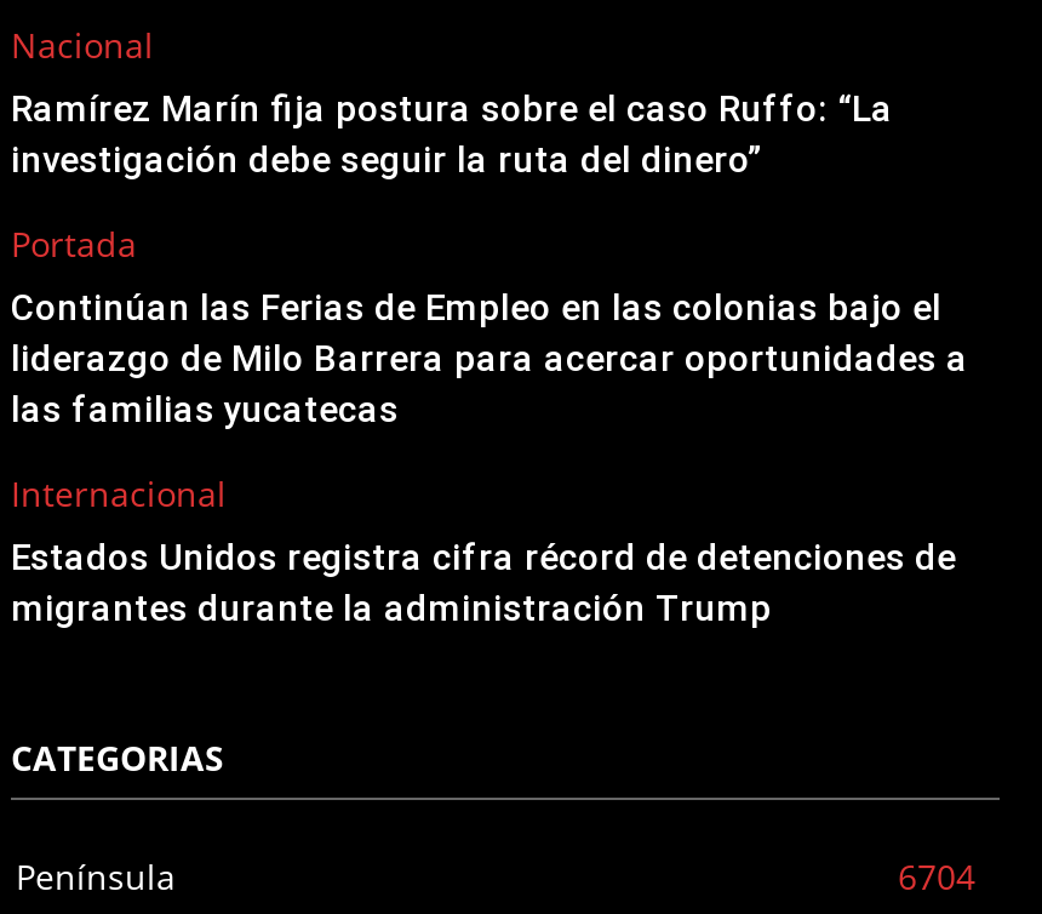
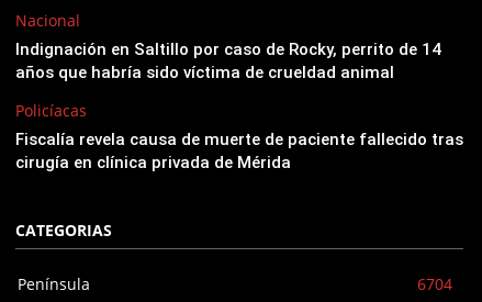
- Ramírez Marín fija postura sobre el caso Ruffo: “La
- investigación debe seguir la ruta del dinero”
- Portada
- Continúan las Ferias de Empleo en las colonias bajo el
- liderazgo de Milo Barrera para acercar oportunidades a
- las familias yucatecas
- Internacional
- Estados Unidos registra cifra récord de detenciones de
- migrantes durante la administración Trump
+ Indignación en Saltillo por caso de Rocky, perrito de 14
+ años que habría sido víctima de crueldad animal
+ Policíacas
+ Fiscalía revela causa de muerte de paciente fallecido tras
+ cirugía en clínica privada de Mérida
